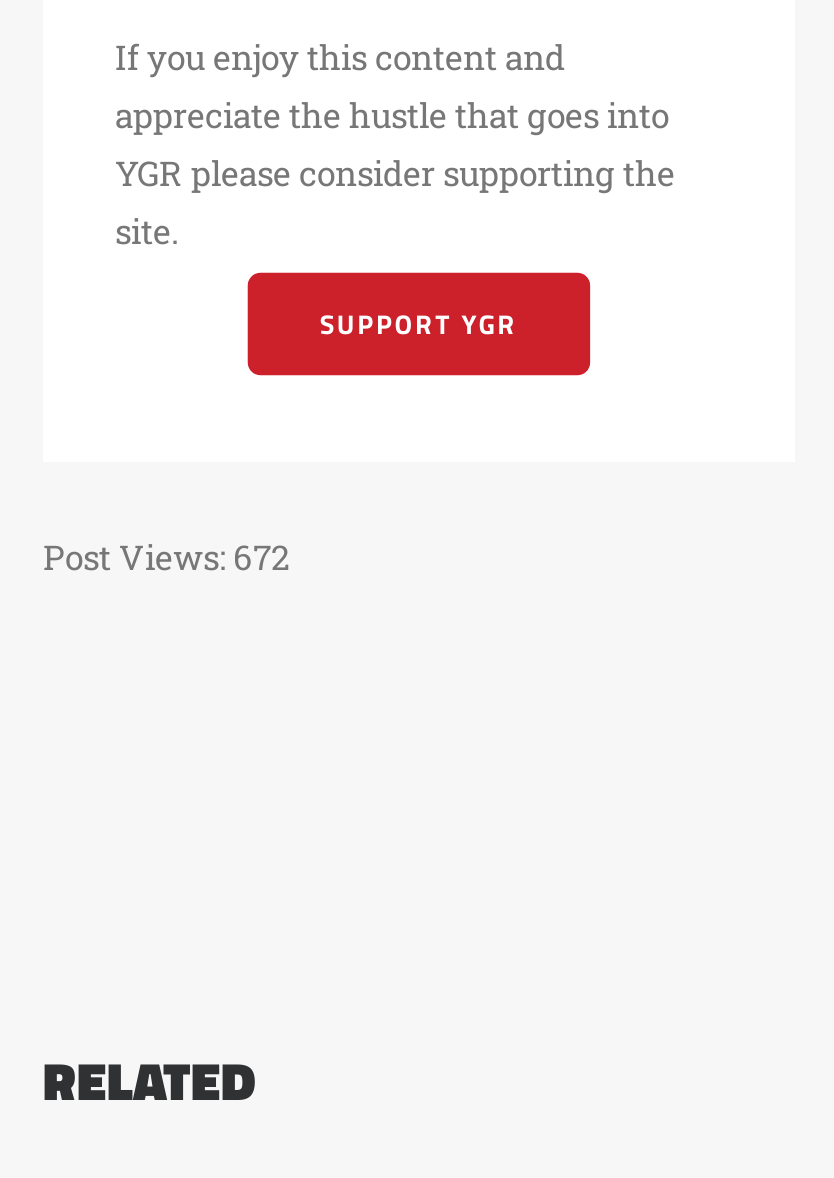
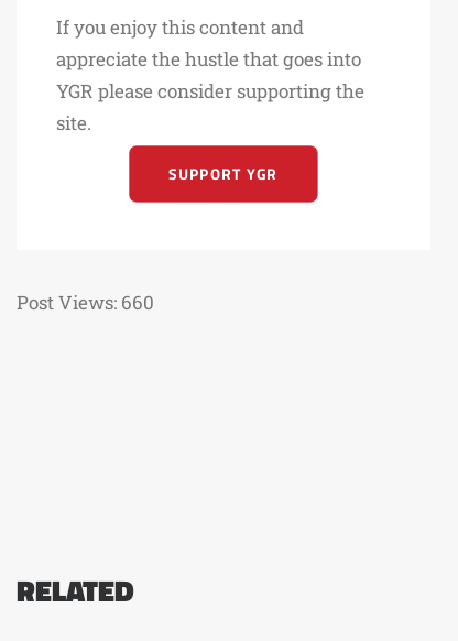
- Post Views: 672
+ Post Views: 660
